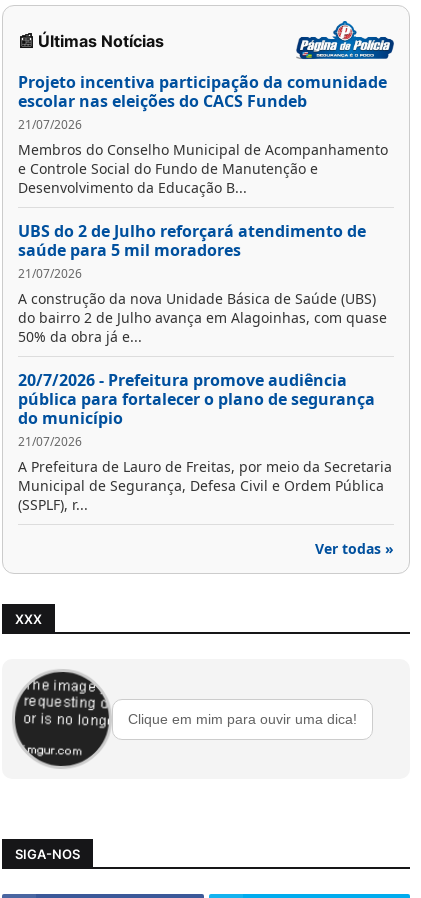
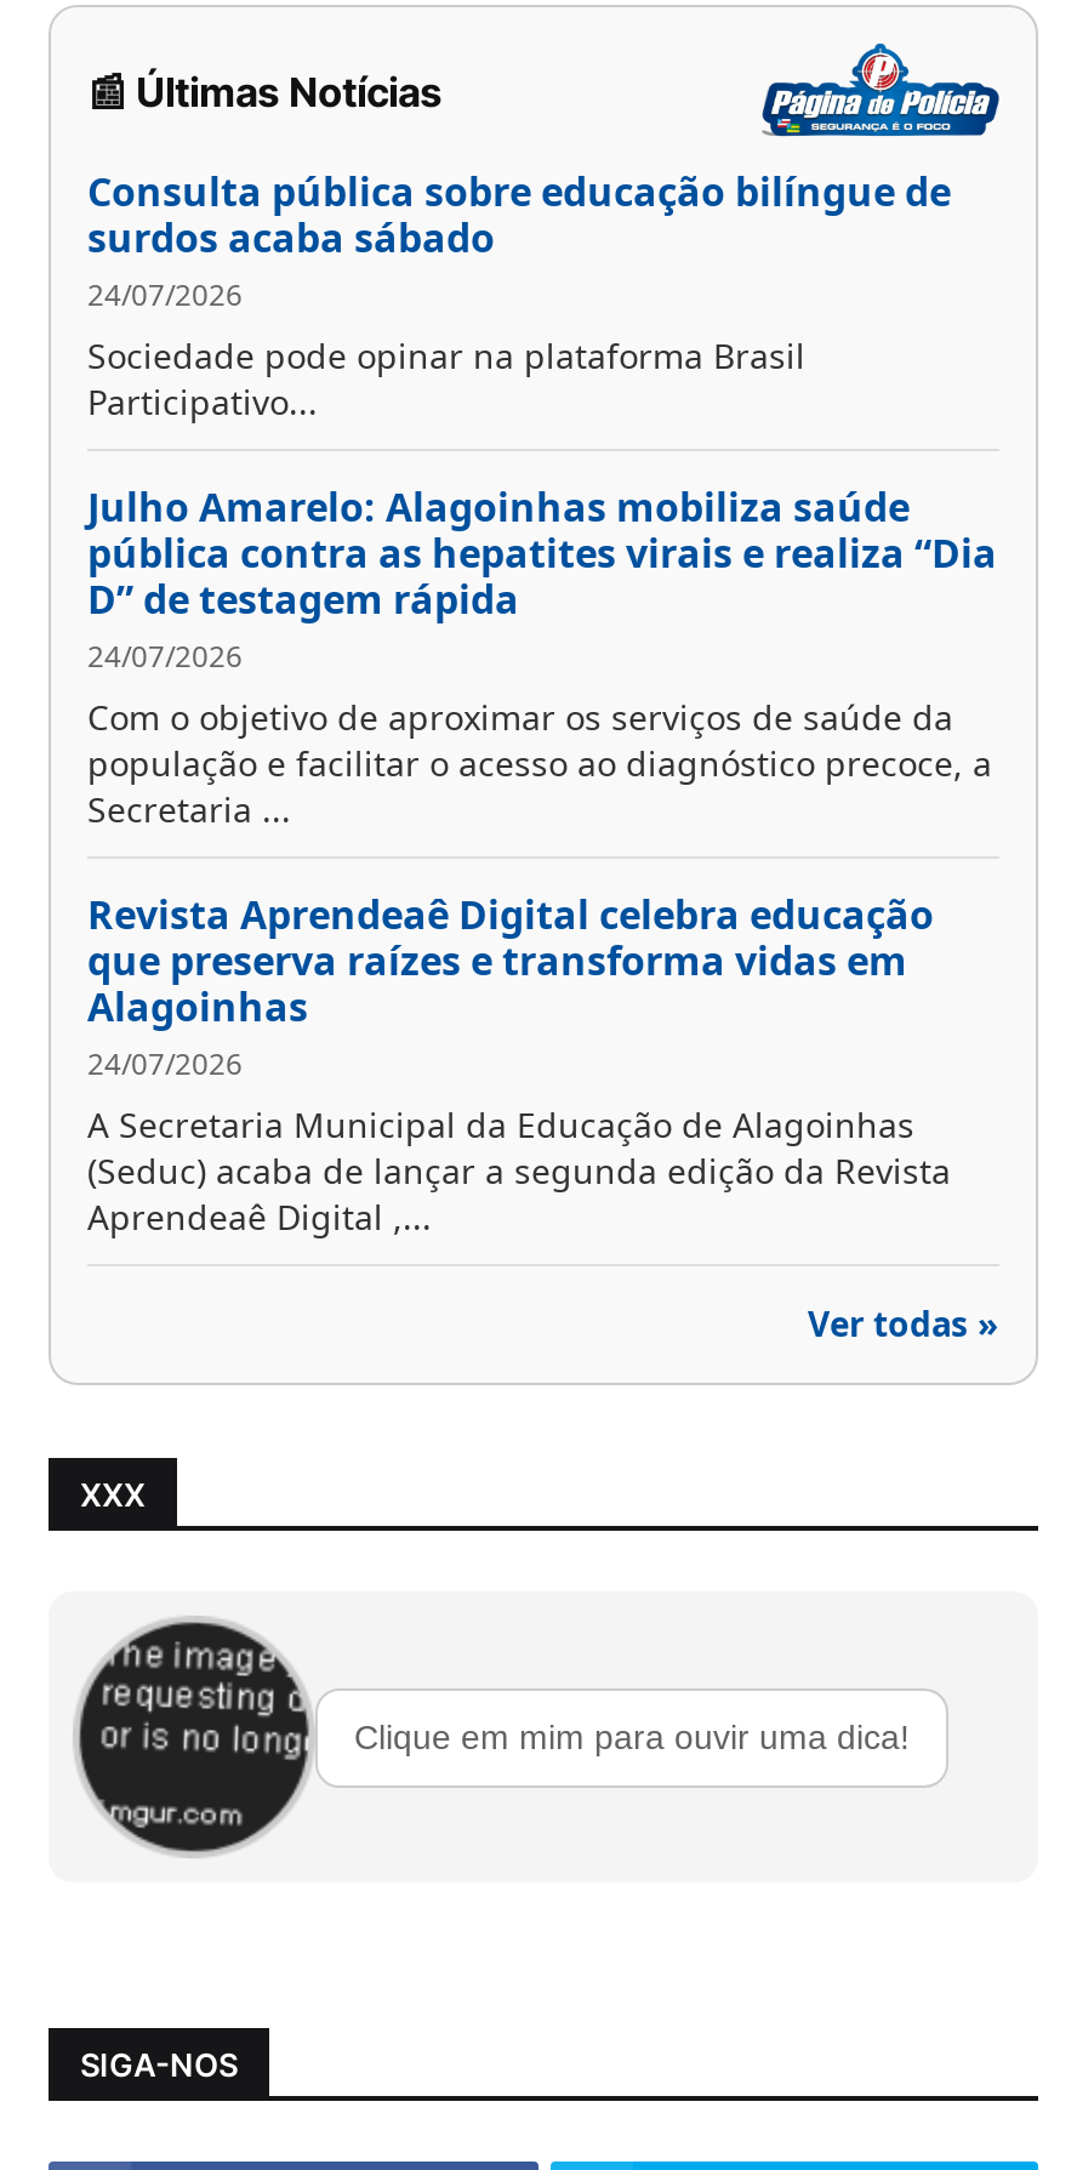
- Projeto incentiva participação da comunidade
- escolar nas eleições do CACS Fundeb
- 21/07/2026
- Membros do Conselho Municipal de Acompanhamento
- e Controle Social do Fundo de Manutenção e
- Desenvolvimento da Educação B...
+ Consulta pública sobre educação bilíngue de
+ surdos acaba sábado
+ 24/07/2026
+ Sociedade pode opinar na plataforma Brasil
+ Participativo...

- UBS do 2 de Julho reforçará atendimento de
- saúde para 5 mil moradores
- 21/07/2026
- A construção da nova Unidade Básica de Saúde (UBS)
- do bairro 2 de Julho avança em Alagoinhas, com quase
- 50% da obra já e...
+ Julho Amarelo: Alagoinhas mobiliza saúde
+ pública contra as hepatites virais e realiza “Dia
+ D” de testagem rápida
+ 24/07/2026
+ Com o objetivo de aproximar os serviços de saúde da
+ população e facilitar o acesso ao diagnóstico precoce, a
+ Secretaria ...

- 20/7/2026 - Prefeitura promove audiência
- pública para fortalecer o plano de segurança
- do município
- 21/07/2026
- A Prefeitura de Lauro de Freitas, por meio da Secretaria
- Municipal de Segurança, Defesa Civil e Ordem Pública
- (SSPLF), r...
+ Revista Aprendeaê Digital celebra educação
+ que preserva raízes e transforma vidas em
+ Alagoinhas
+ 24/07/2026
+ A Secretaria Municipal da Educação de Alagoinhas
+ (Seduc) acaba de lançar a segunda edição da Revista
+ Aprendeaê Digital ,...
